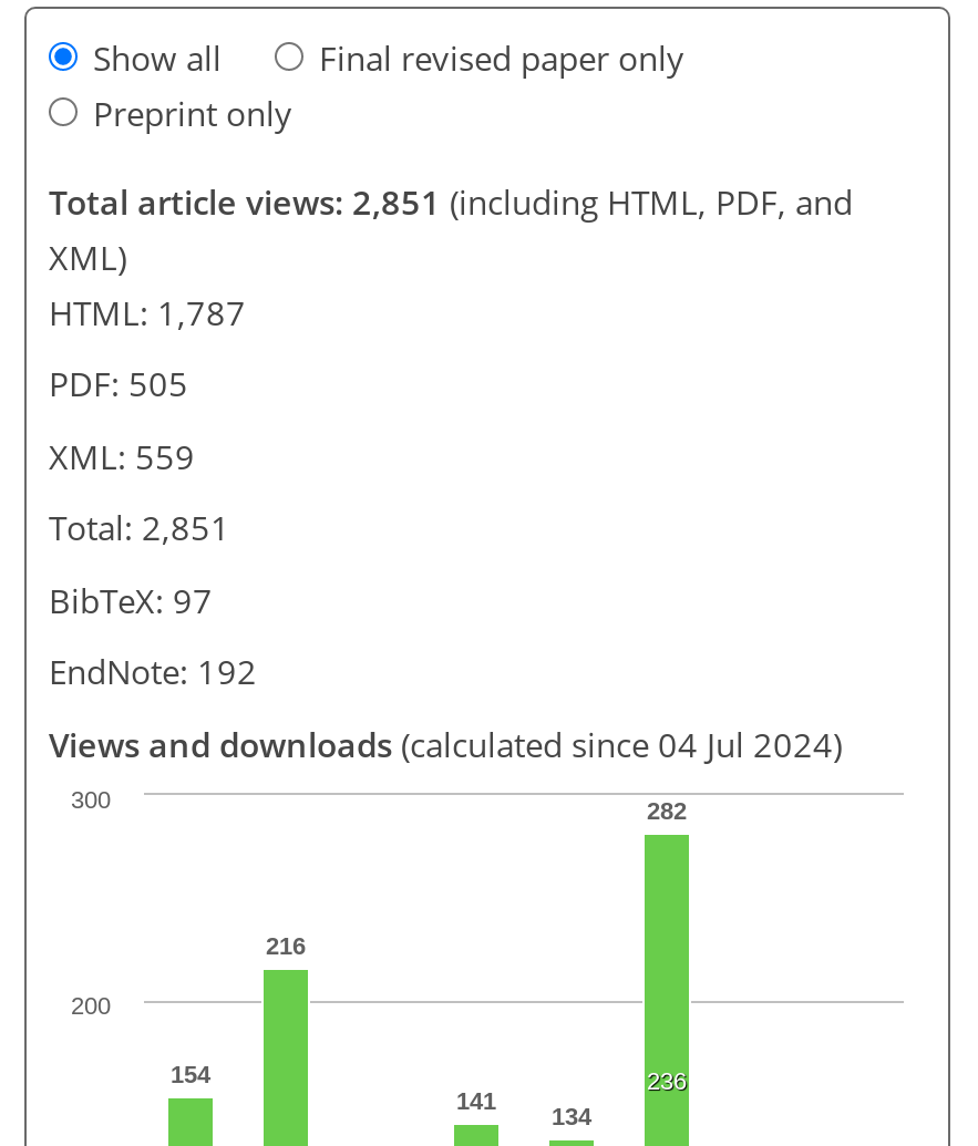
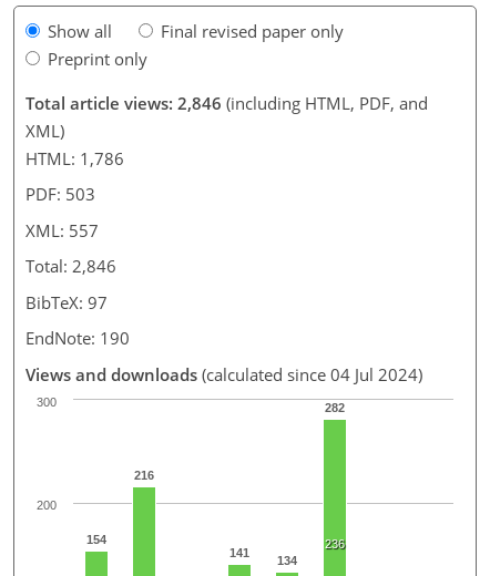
- Total article views: 2,851 (including HTML, PDF, and
+ Total article views: 2,846 (including HTML, PDF, and

- HTML: 1,787
+ HTML: 1,786

- PDF: 505
+ PDF: 503

- XML: 559
+ XML: 557

- Total: 2,851
+ Total: 2,846

- EndNote: 192
+ EndNote: 190
